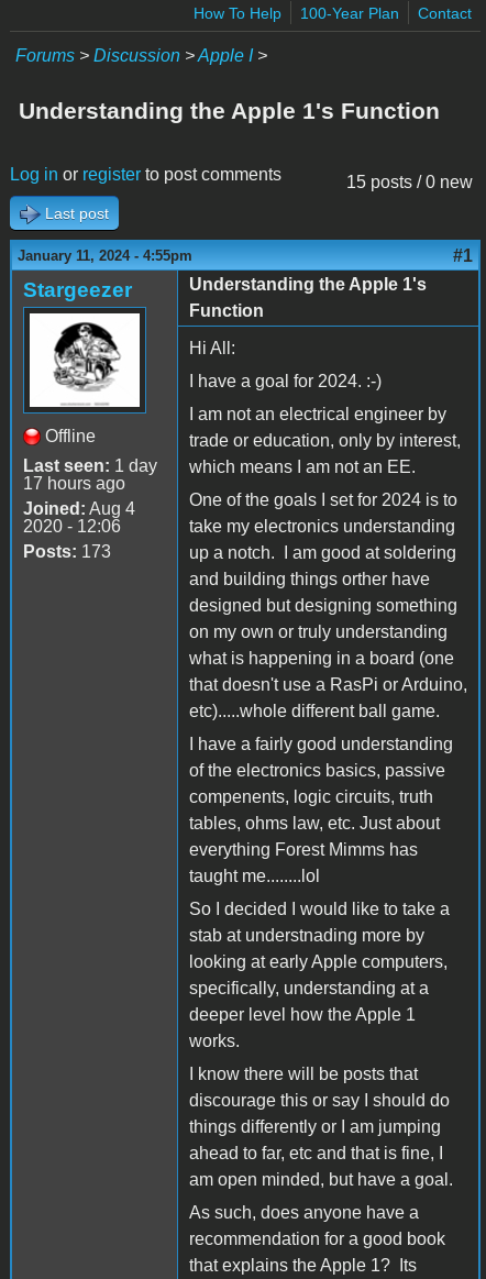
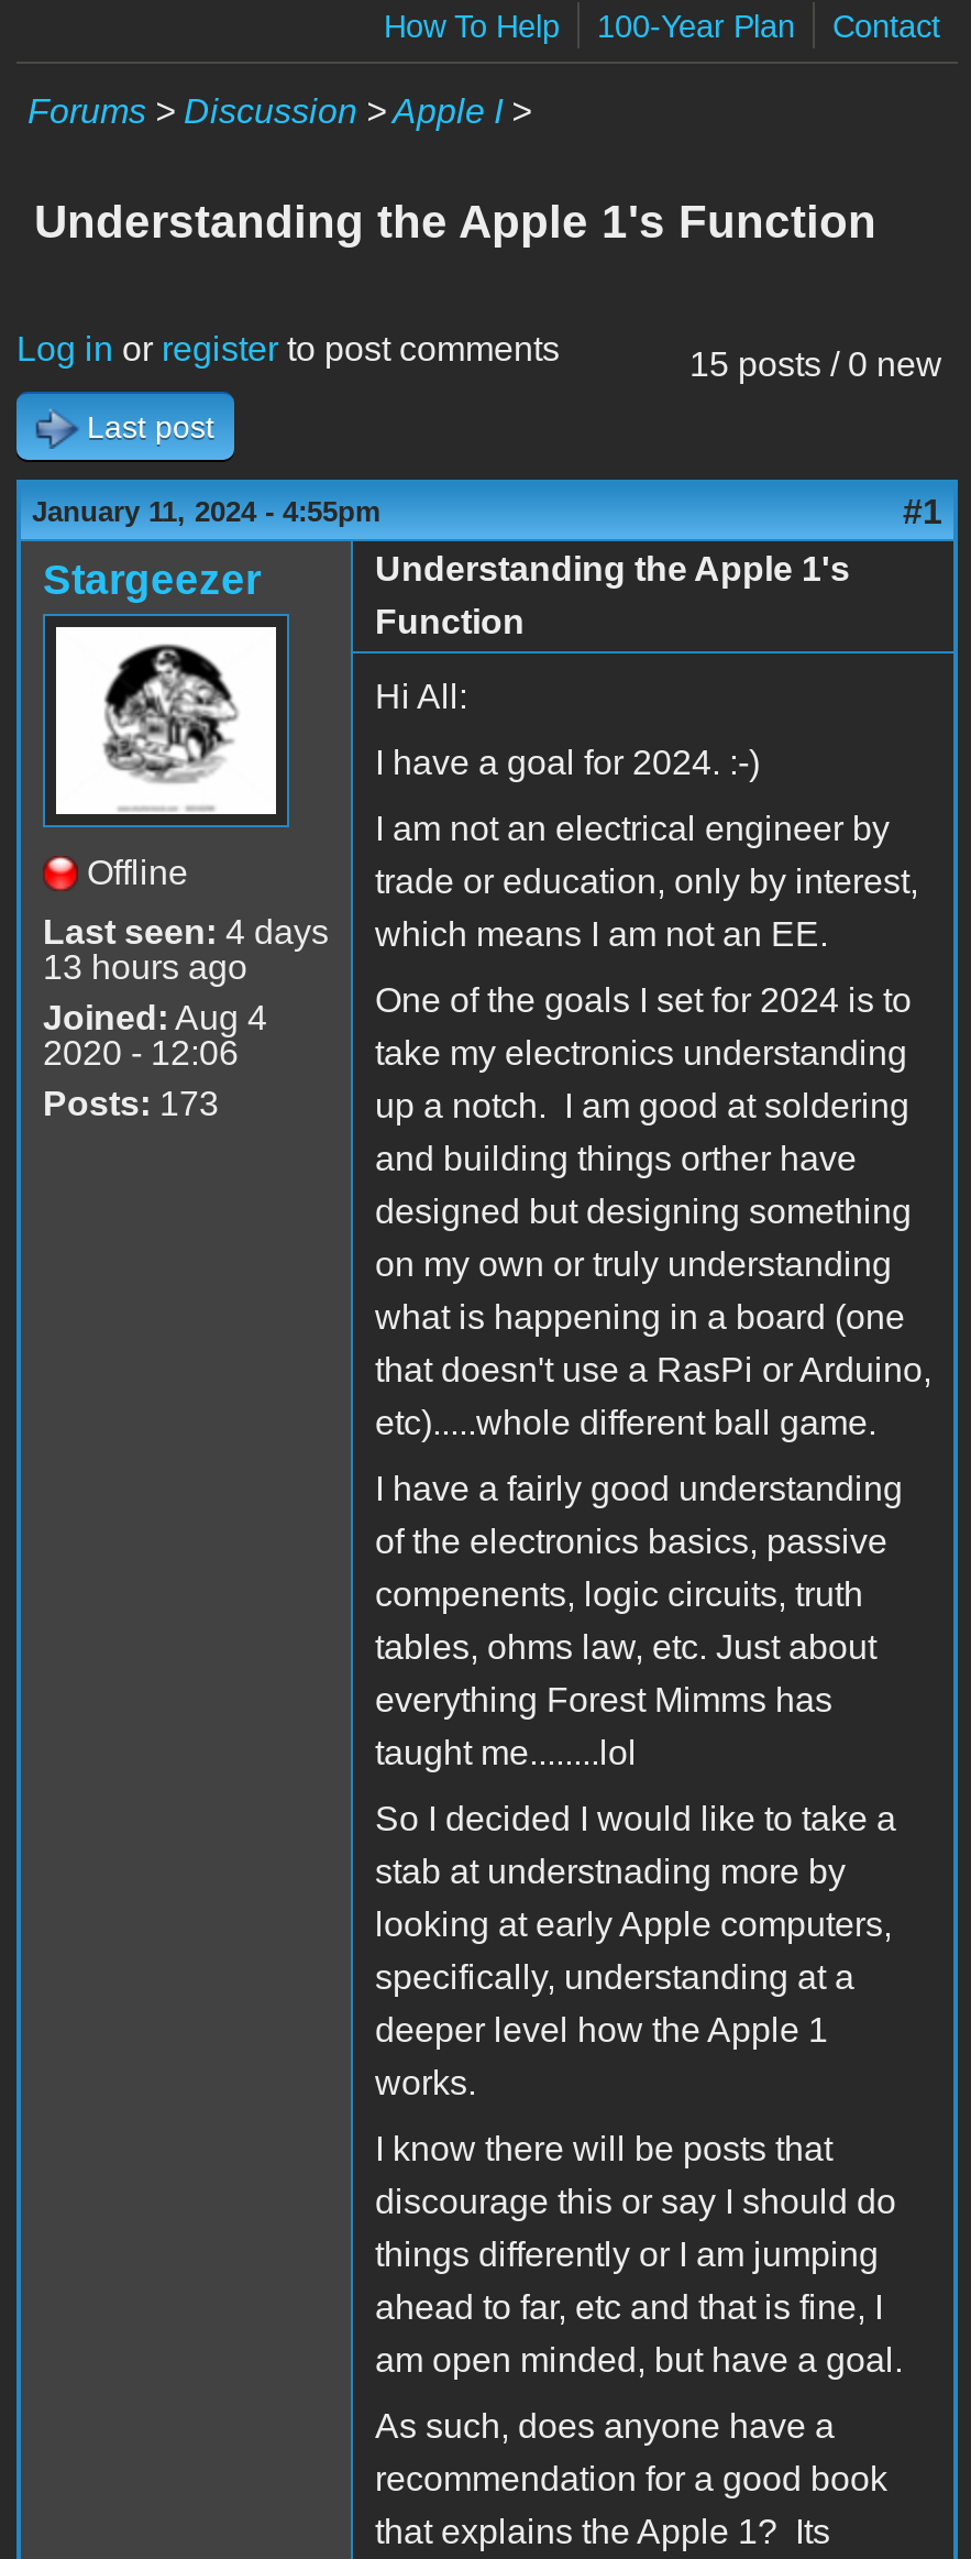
- Last seen: 1 day
+ Last seen: 4 days

- 17 hours ago
+ 13 hours ago
